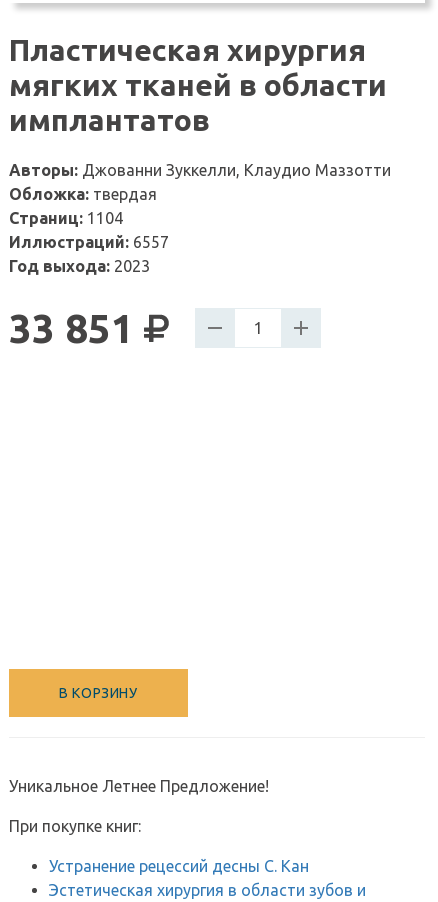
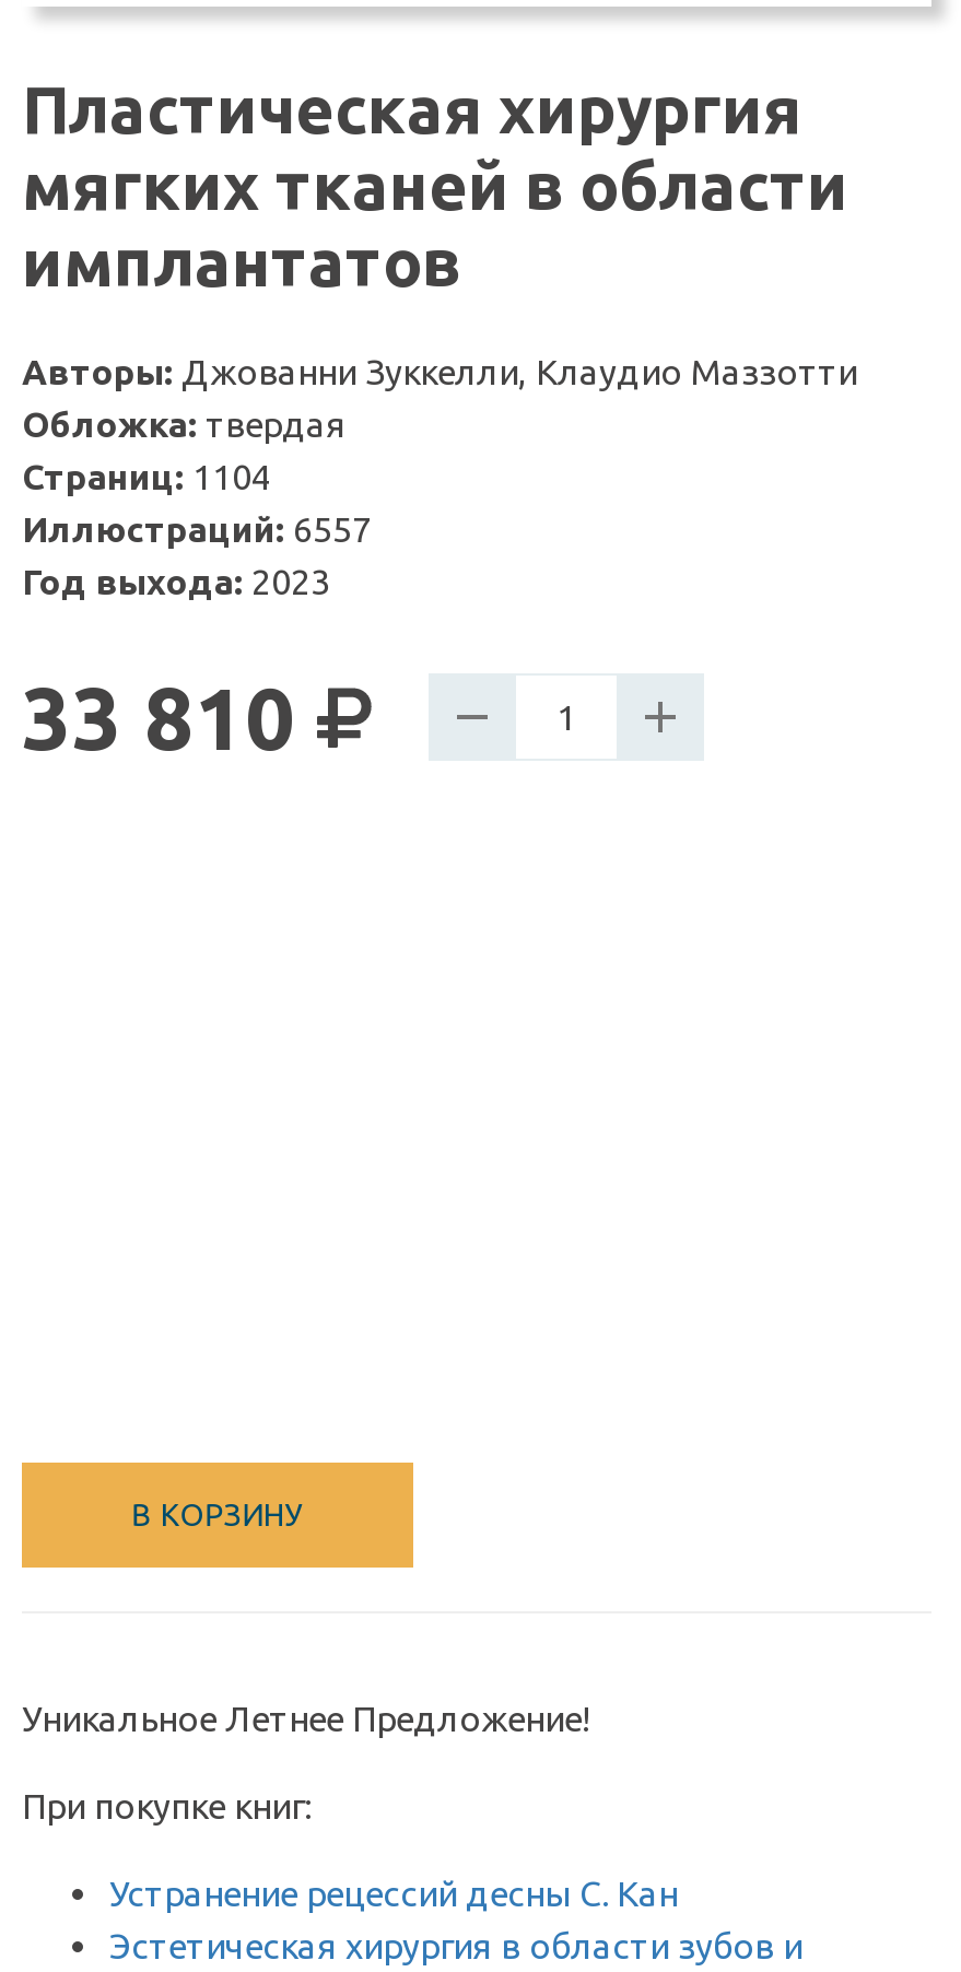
- 33 851
+ 33 810
